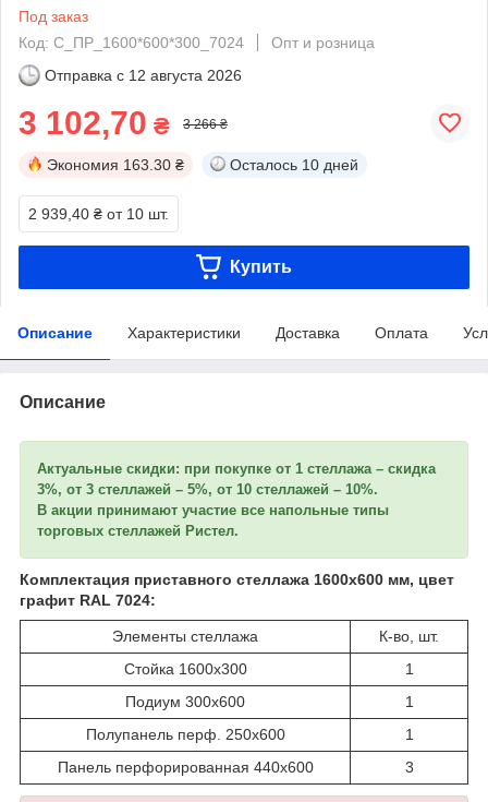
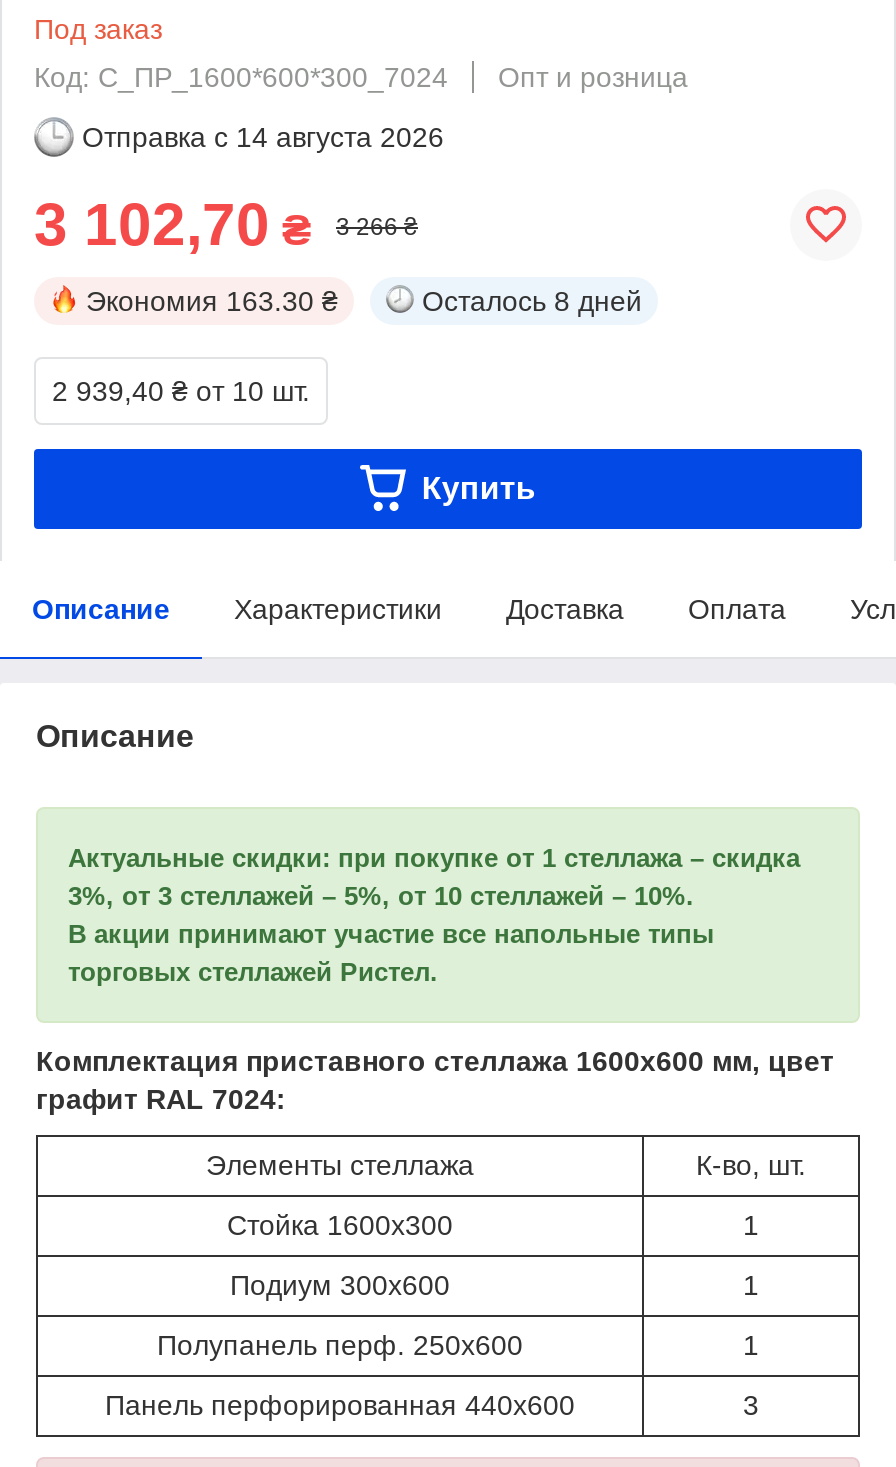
- Отправка с 12 августа 2026
+ Отправка с 14 августа 2026

- Осталось 10 дней
+ Осталось 8 дней
